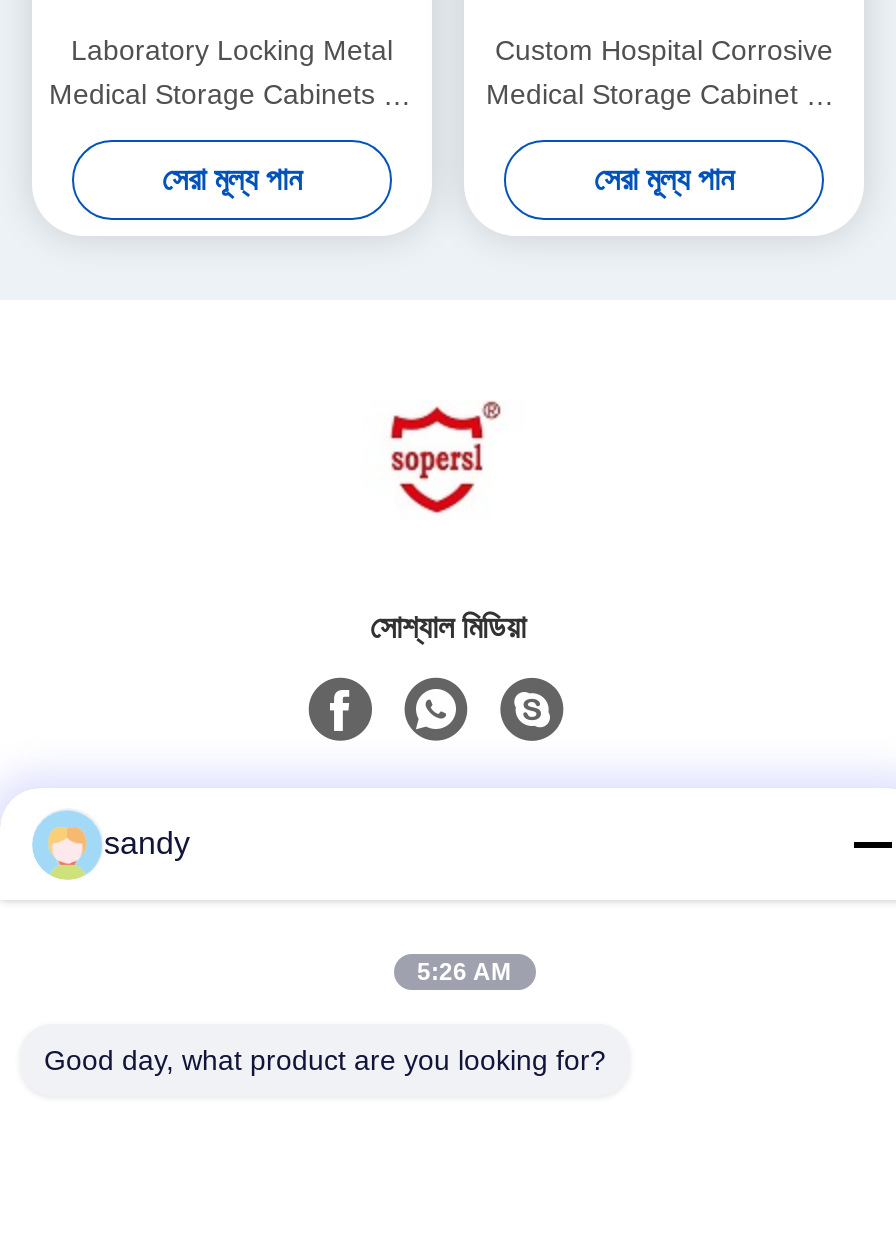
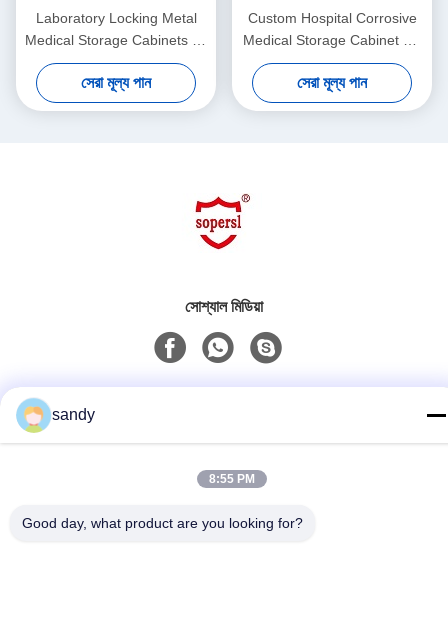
- 5:26 AM
+ 8:55 PM
